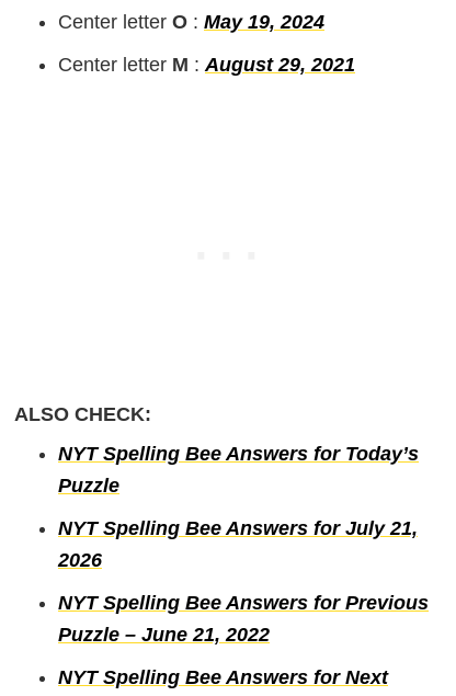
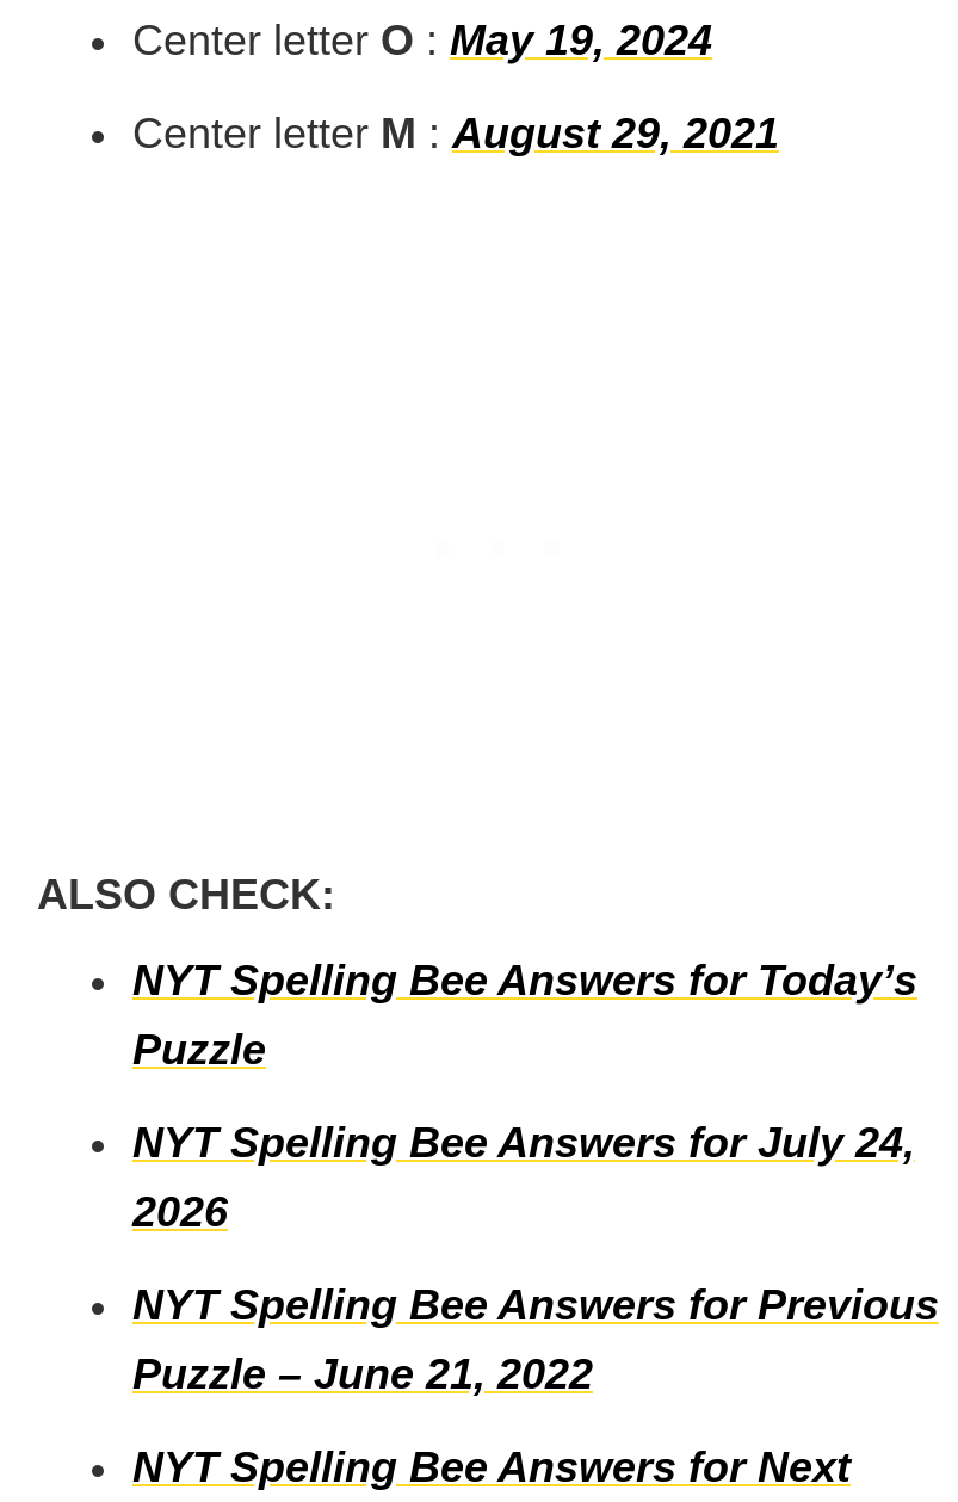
- NYT Spelling Bee Answers for July 21,
+ NYT Spelling Bee Answers for July 24,
